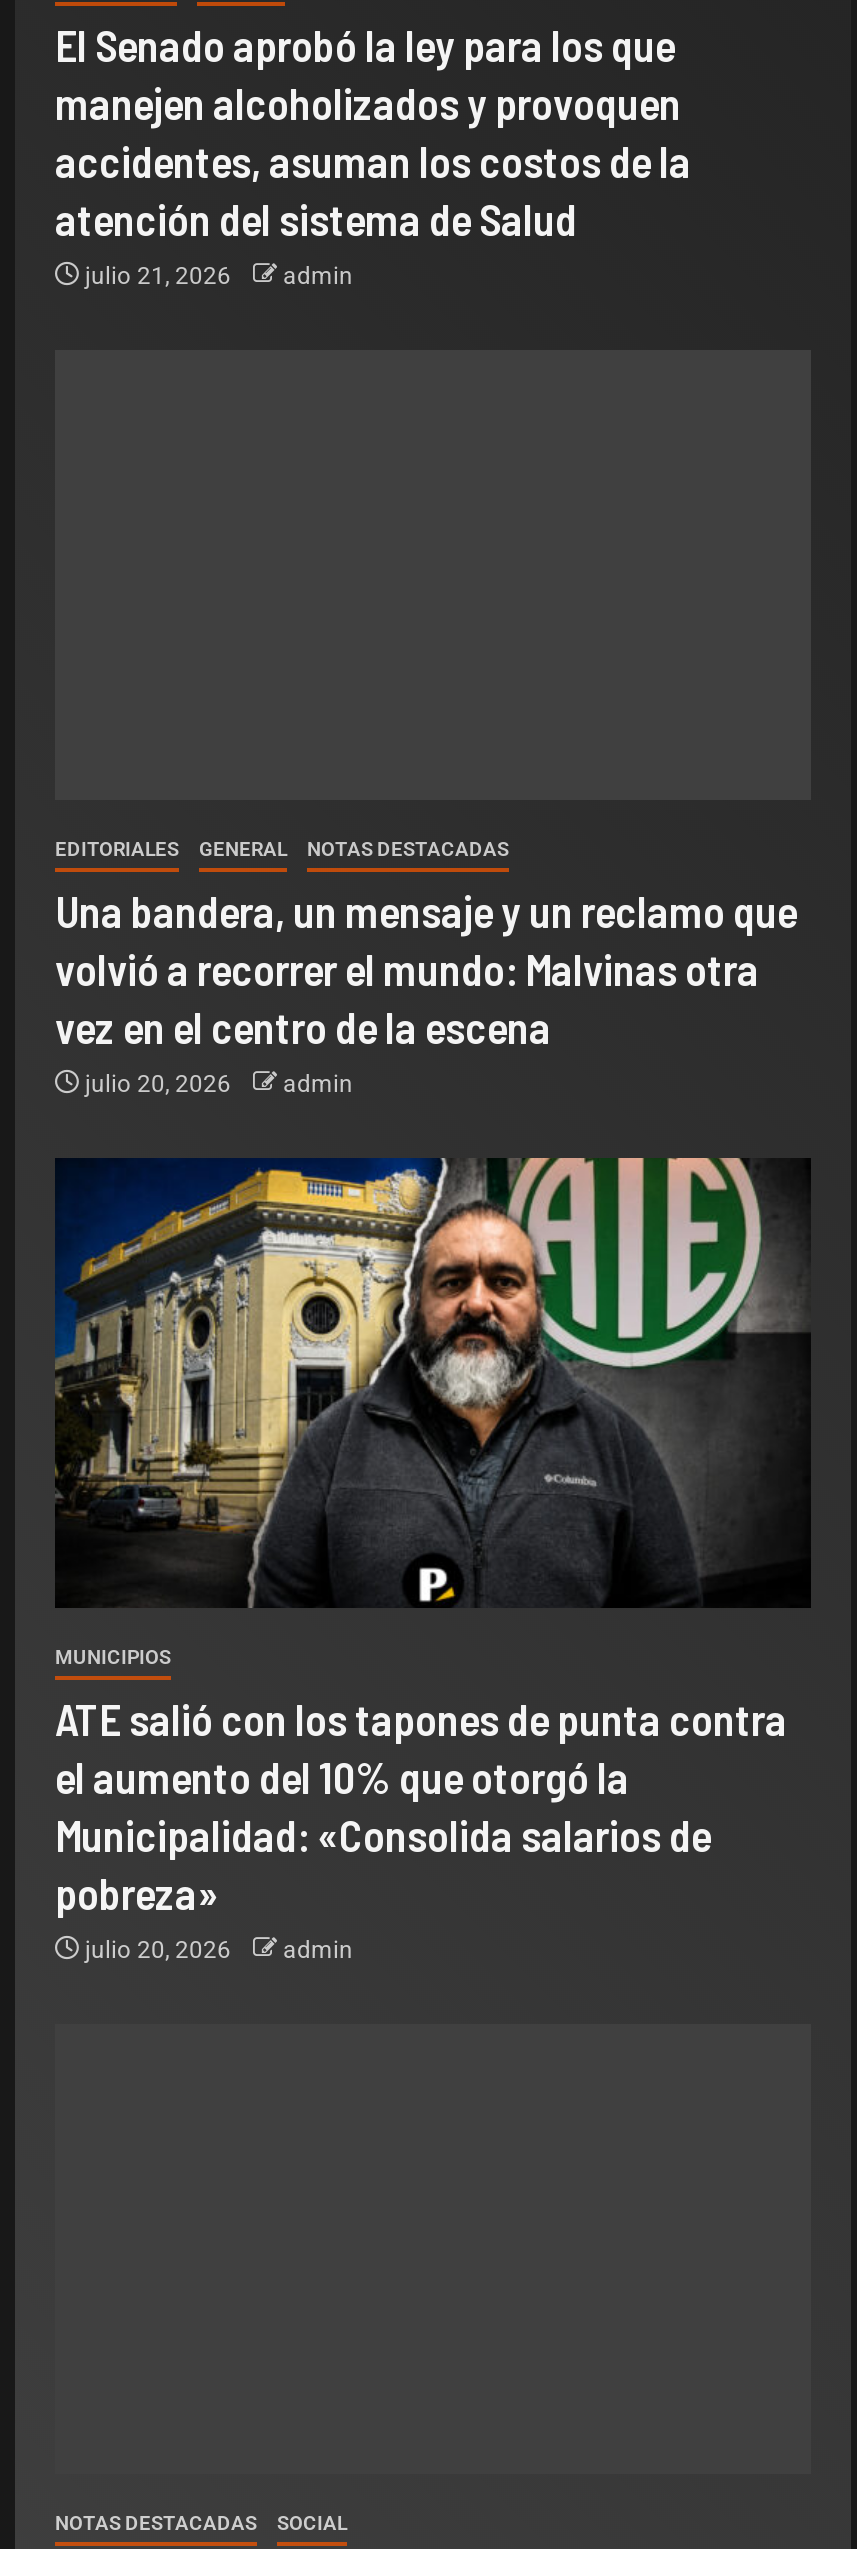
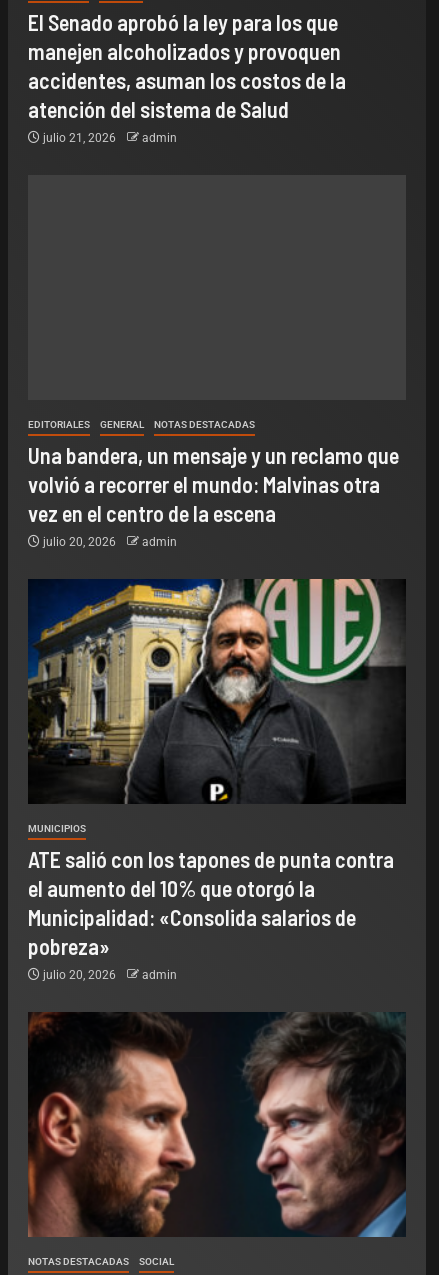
+ [image]
